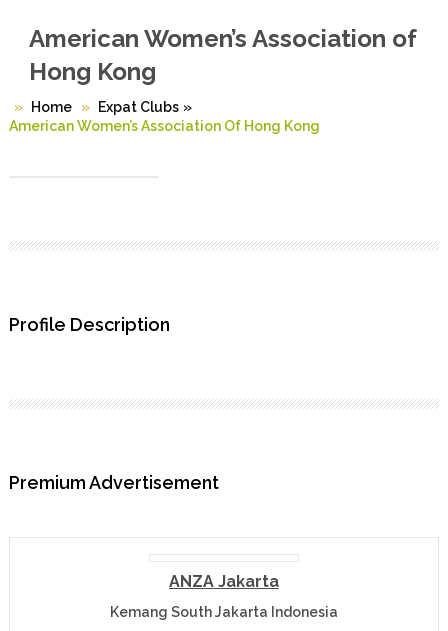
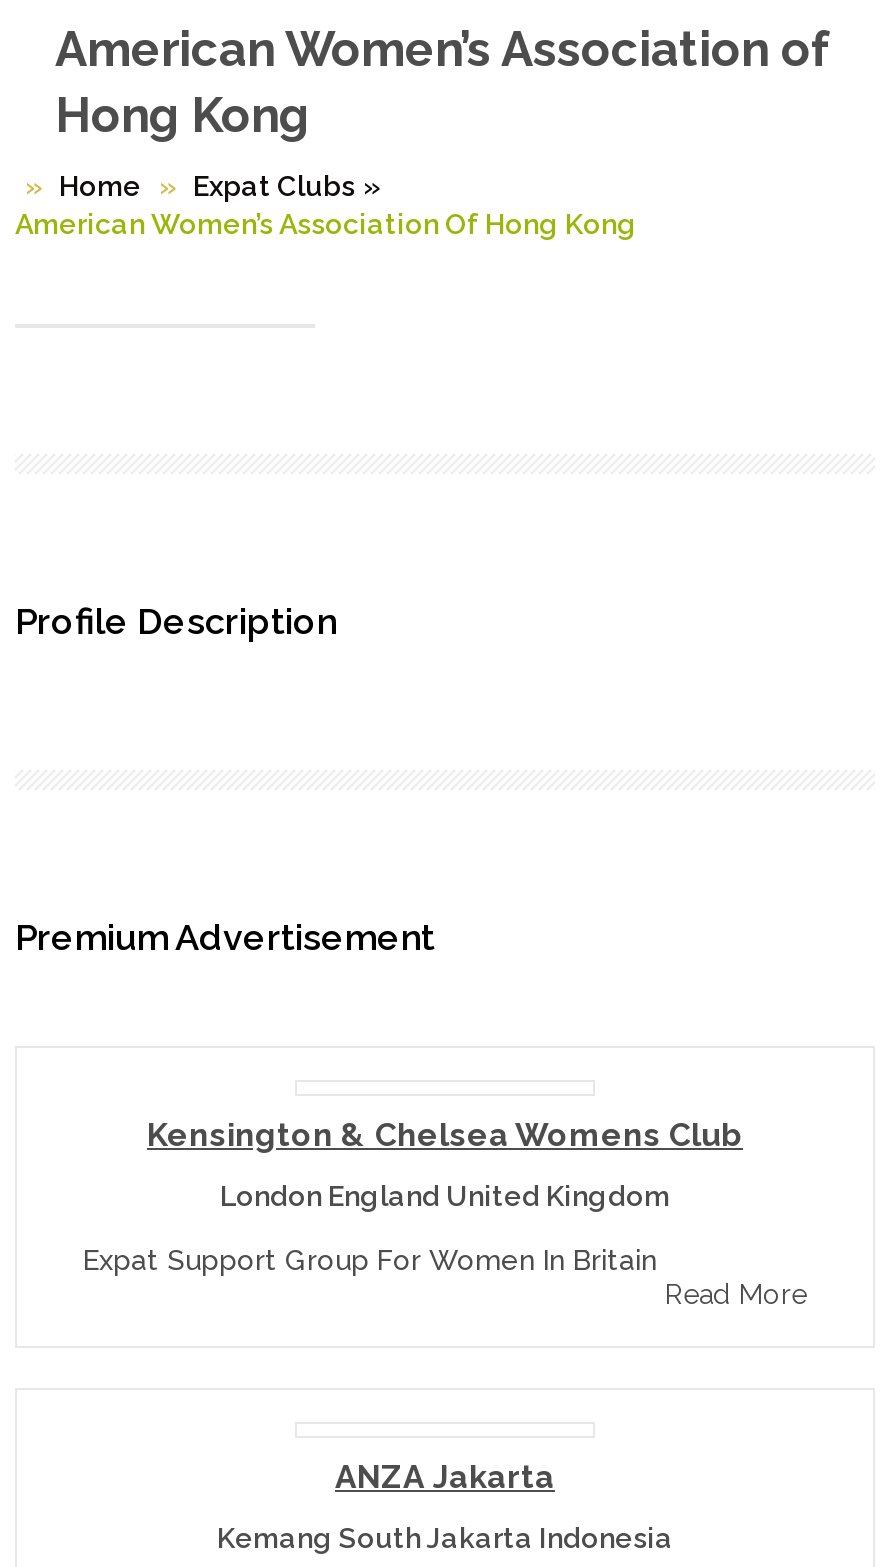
+ Kensington & Chelsea Womens Club
+ London England United Kingdom
+ Expat Support Group For Women In Britain
+ Read More
